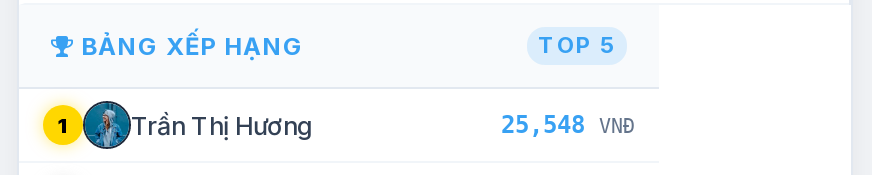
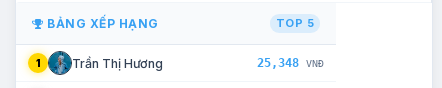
- 25,548 VNĐ
+ 25,348 VNĐ
